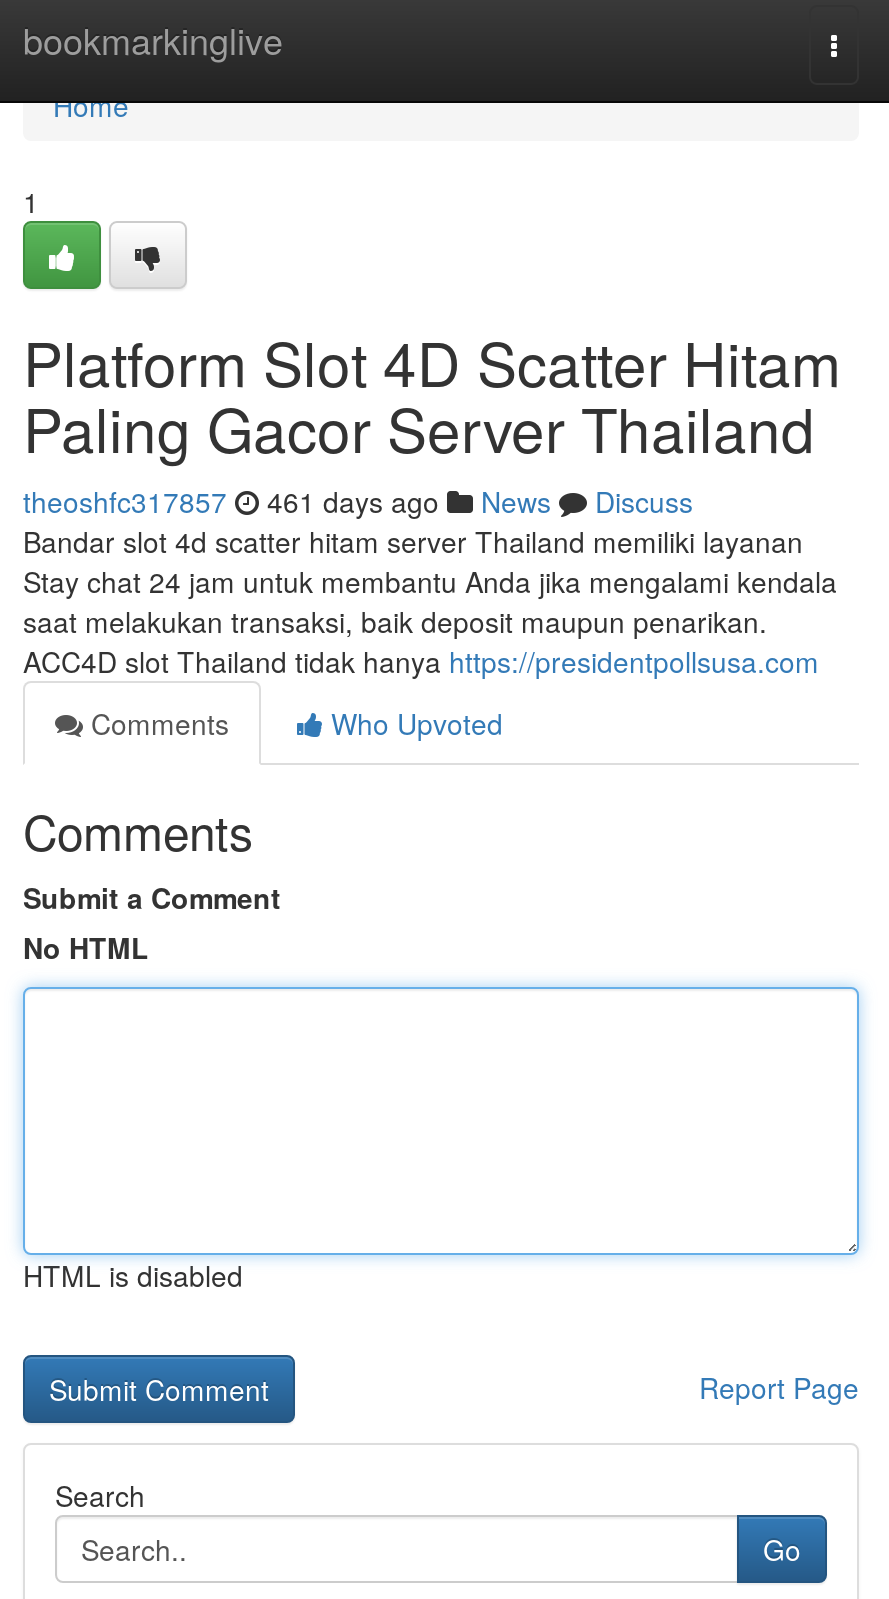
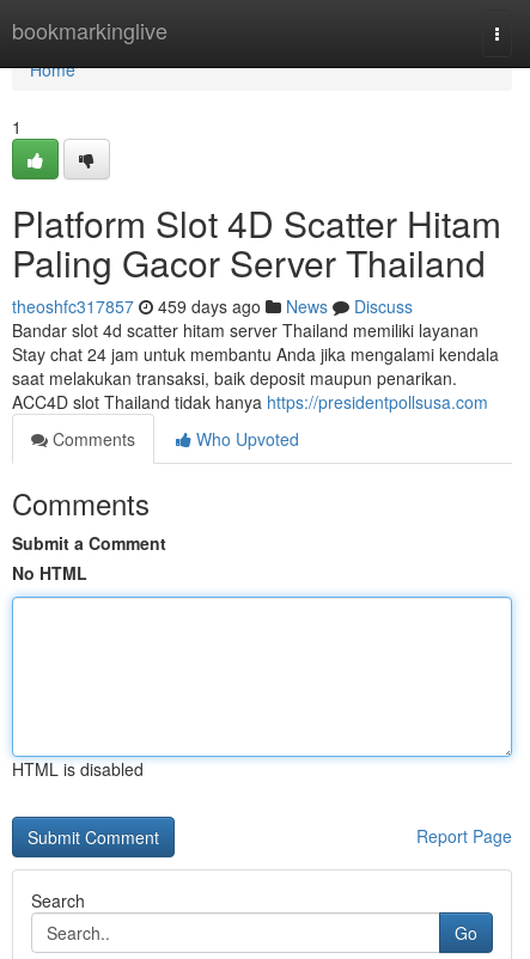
- theoshfc317857 461 days ago News Discuss
+ theoshfc317857 459 days ago News Discuss
